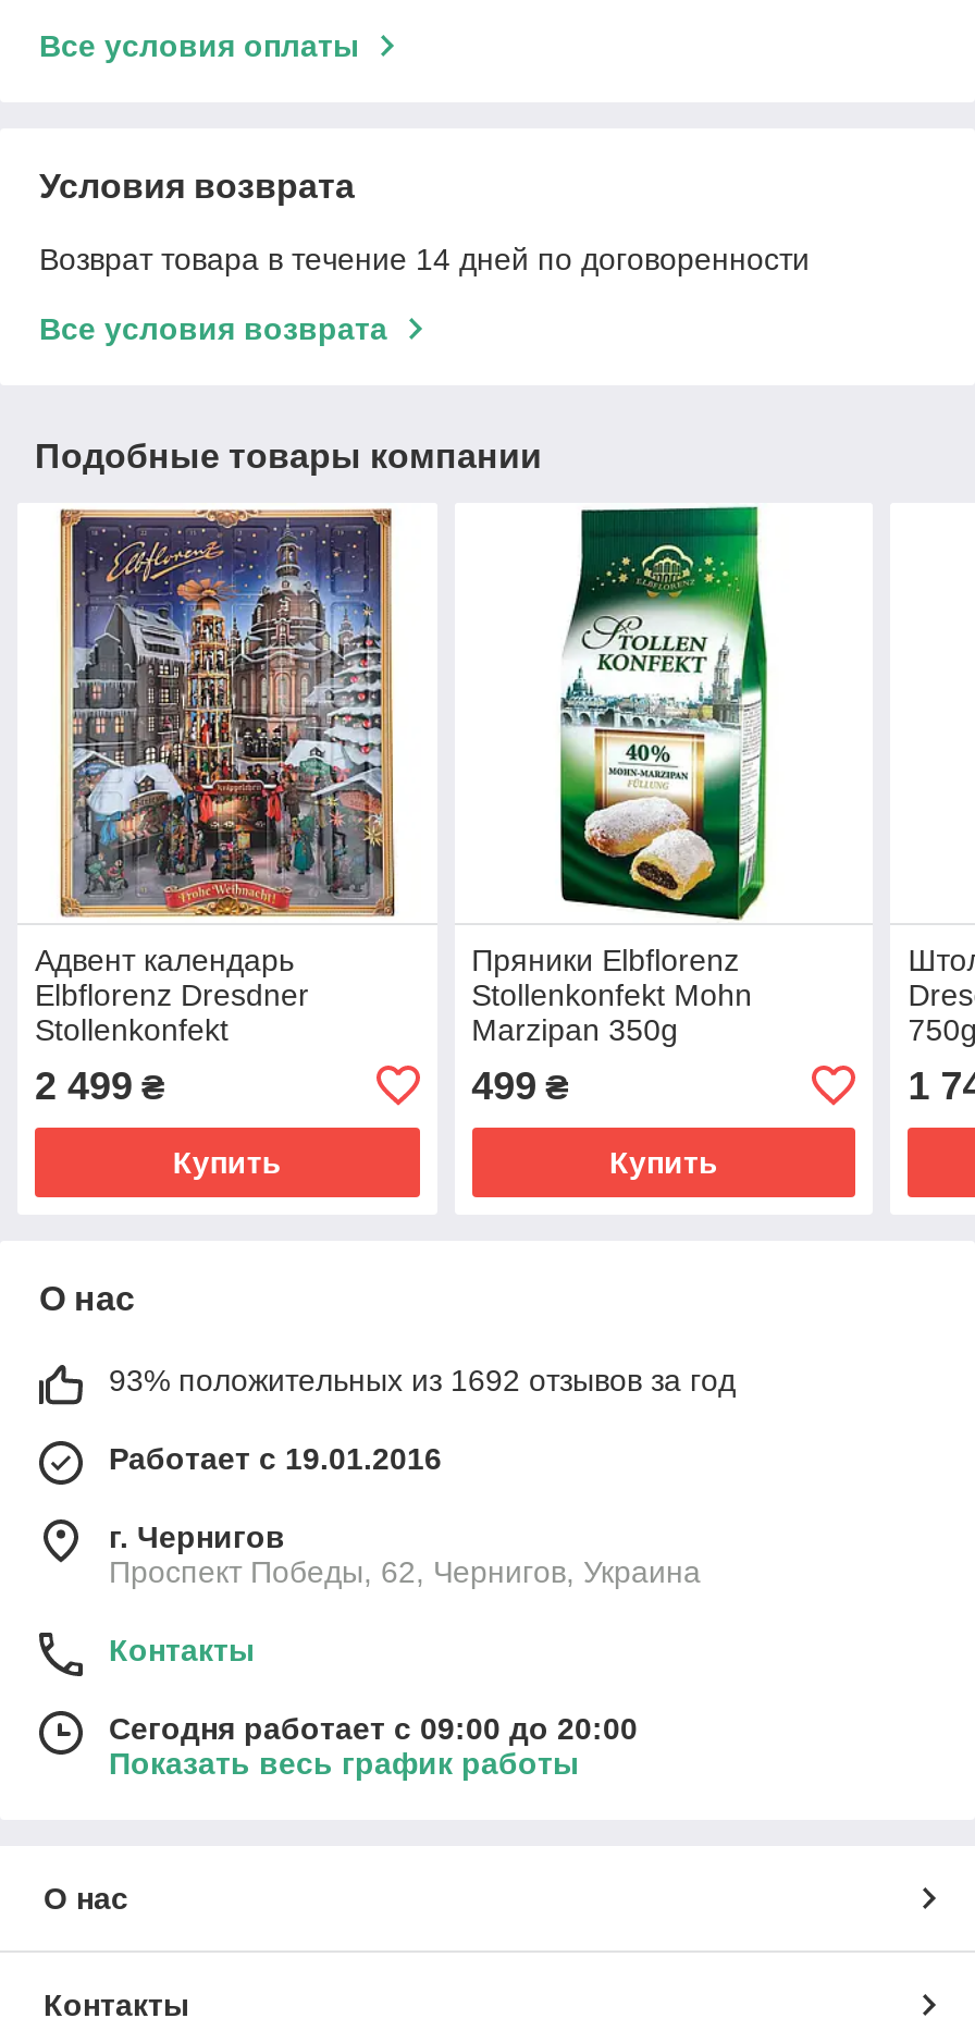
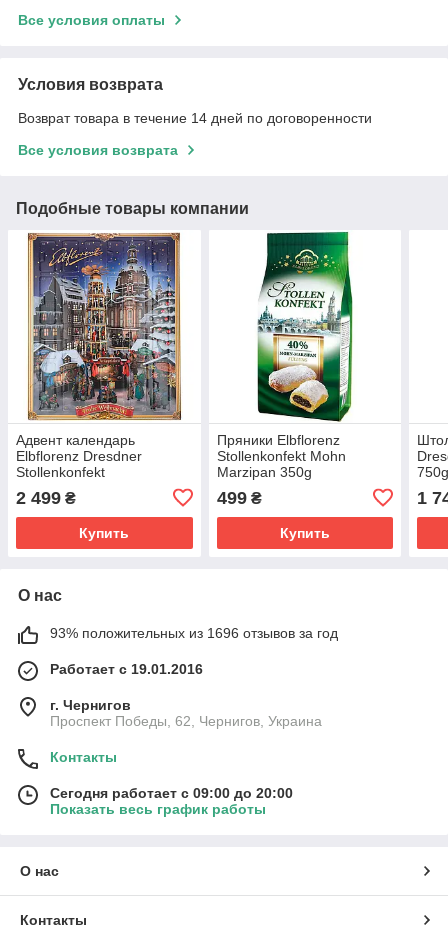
- 93% положительных из 1692 отзывов за год
+ 93% положительных из 1696 отзывов за год
